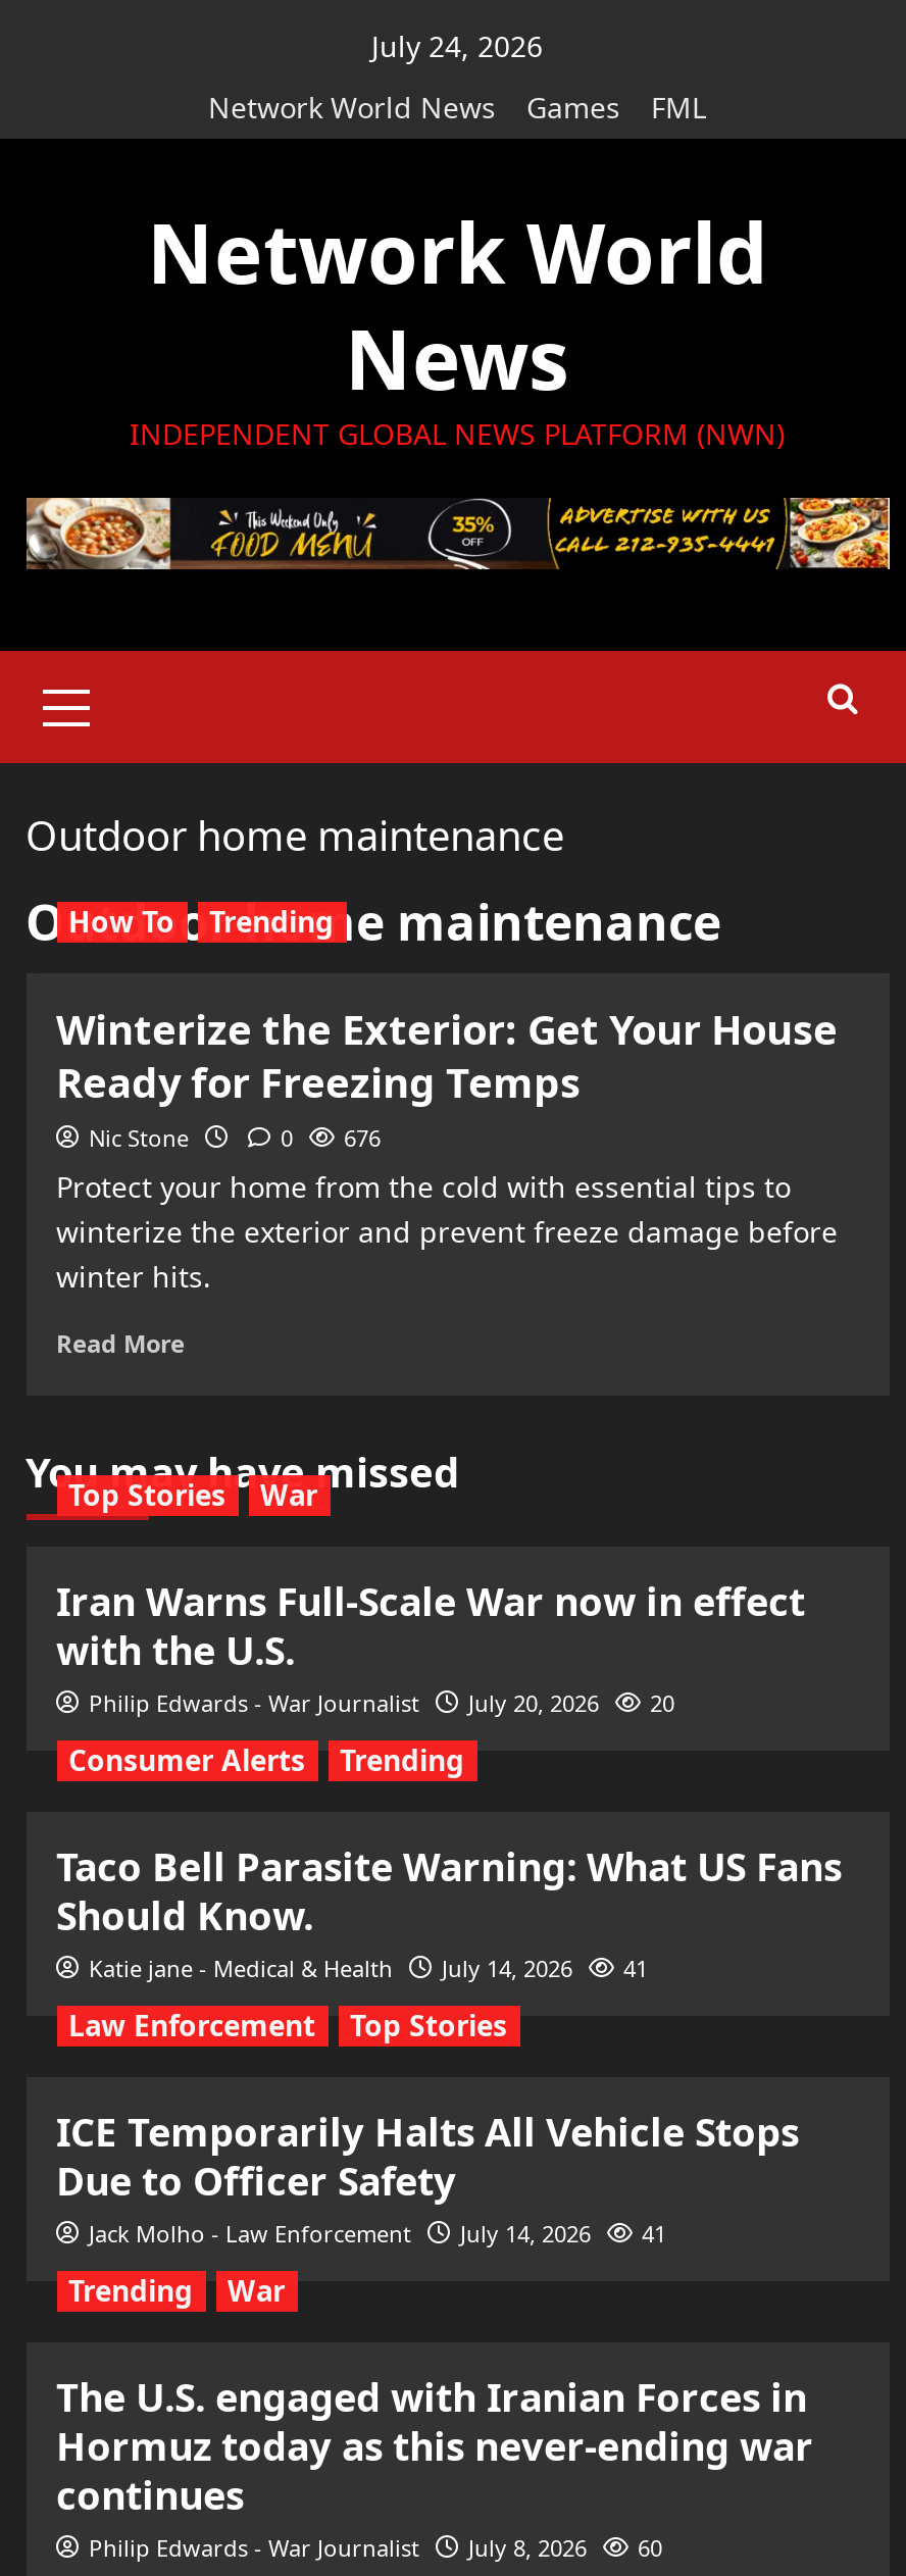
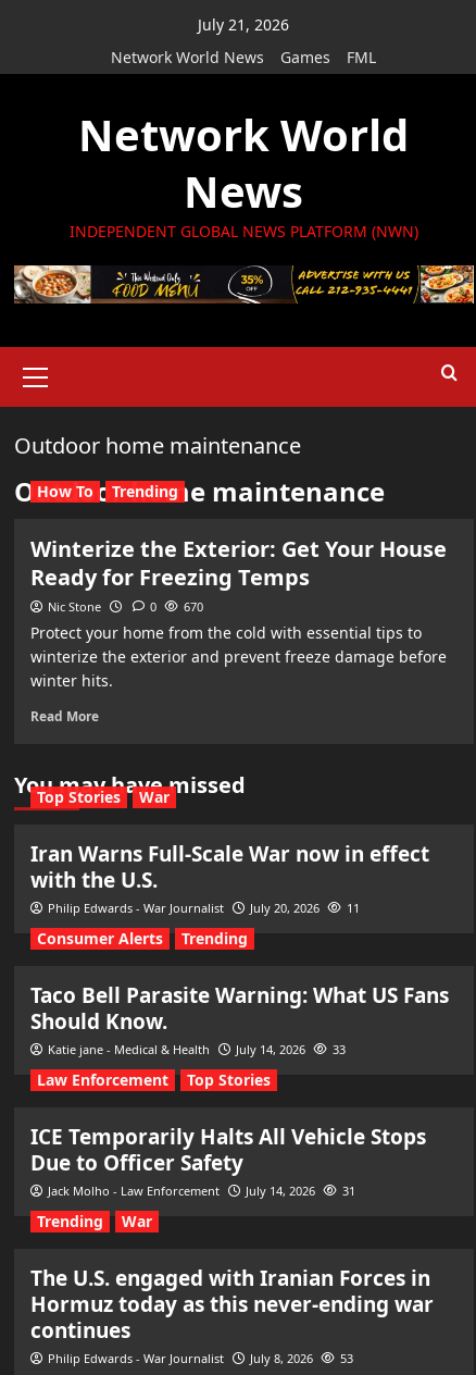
- July 24, 2026
+ July 21, 2026

- 0 676
+ 0 670

- Philip Edwards - War Journalist July 20, 2026 20
+ Philip Edwards - War Journalist July 20, 2026 11

- Katie jane - Medical & Health July 14, 2026 41
+ Katie jane - Medical & Health July 14, 2026 33

- Jack Molho - Law Enforcement July 14, 2026 41
+ Jack Molho - Law Enforcement July 14, 2026 31

- Philip Edwards - War Journalist July 8, 2026 60
+ Philip Edwards - War Journalist July 8, 2026 53
